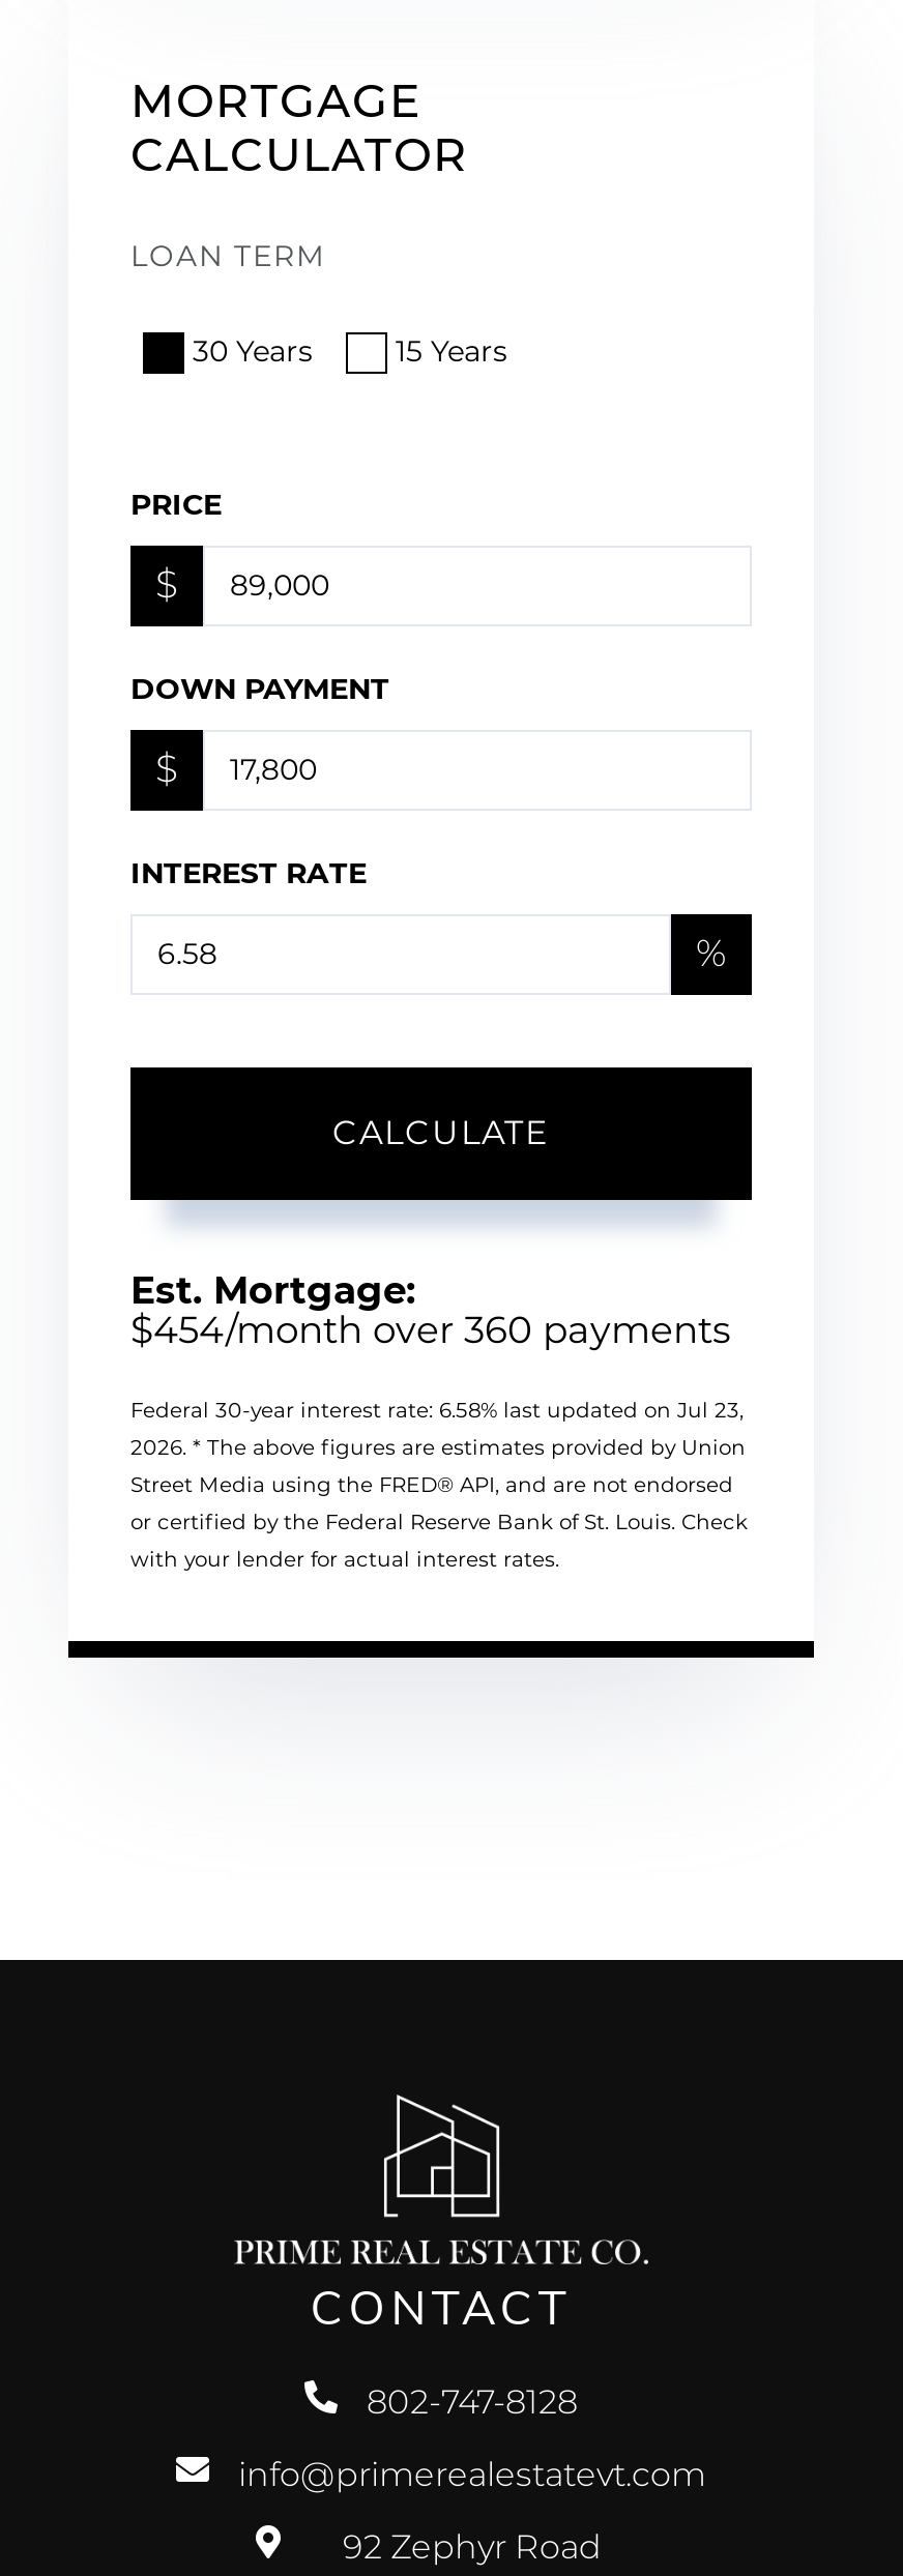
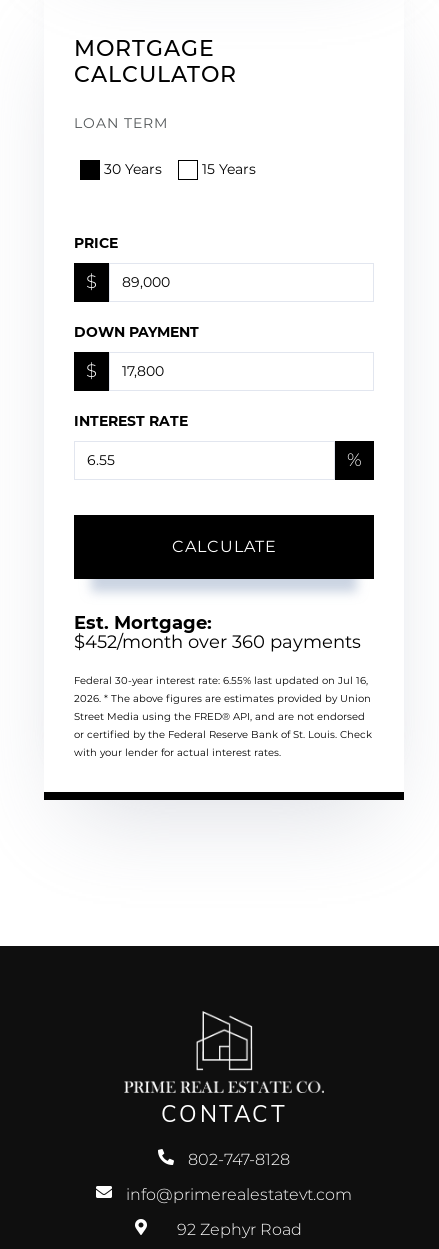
- $454/month over 360 payments
+ $452/month over 360 payments

- Federal 30-year interest rate: 6.58% last updated on Jul 23,
+ Federal 30-year interest rate: 6.55% last updated on Jul 16,
